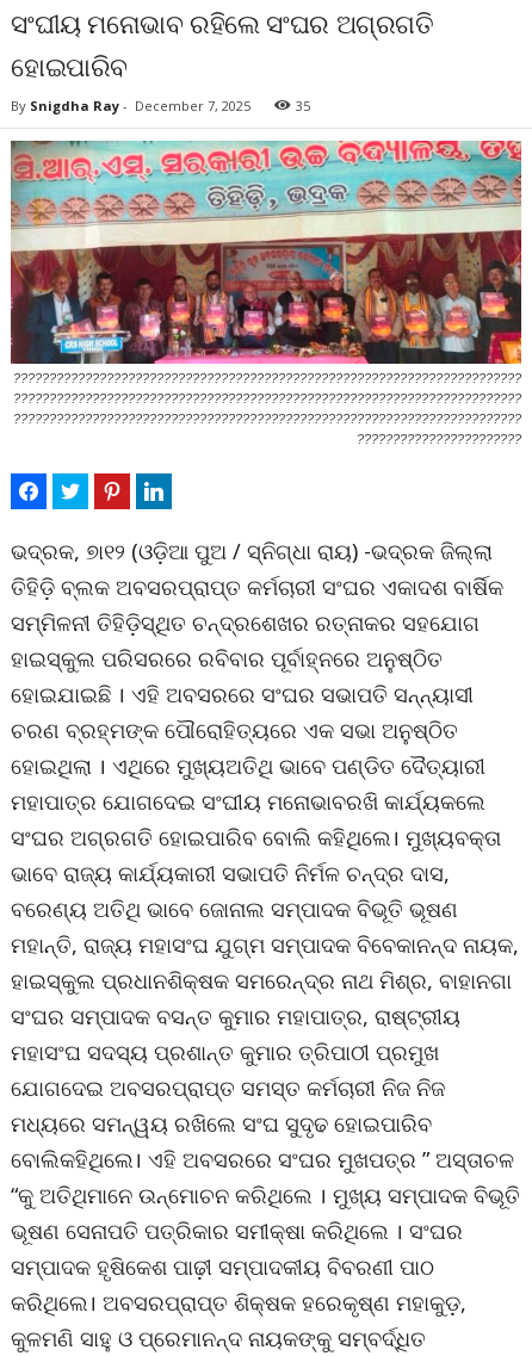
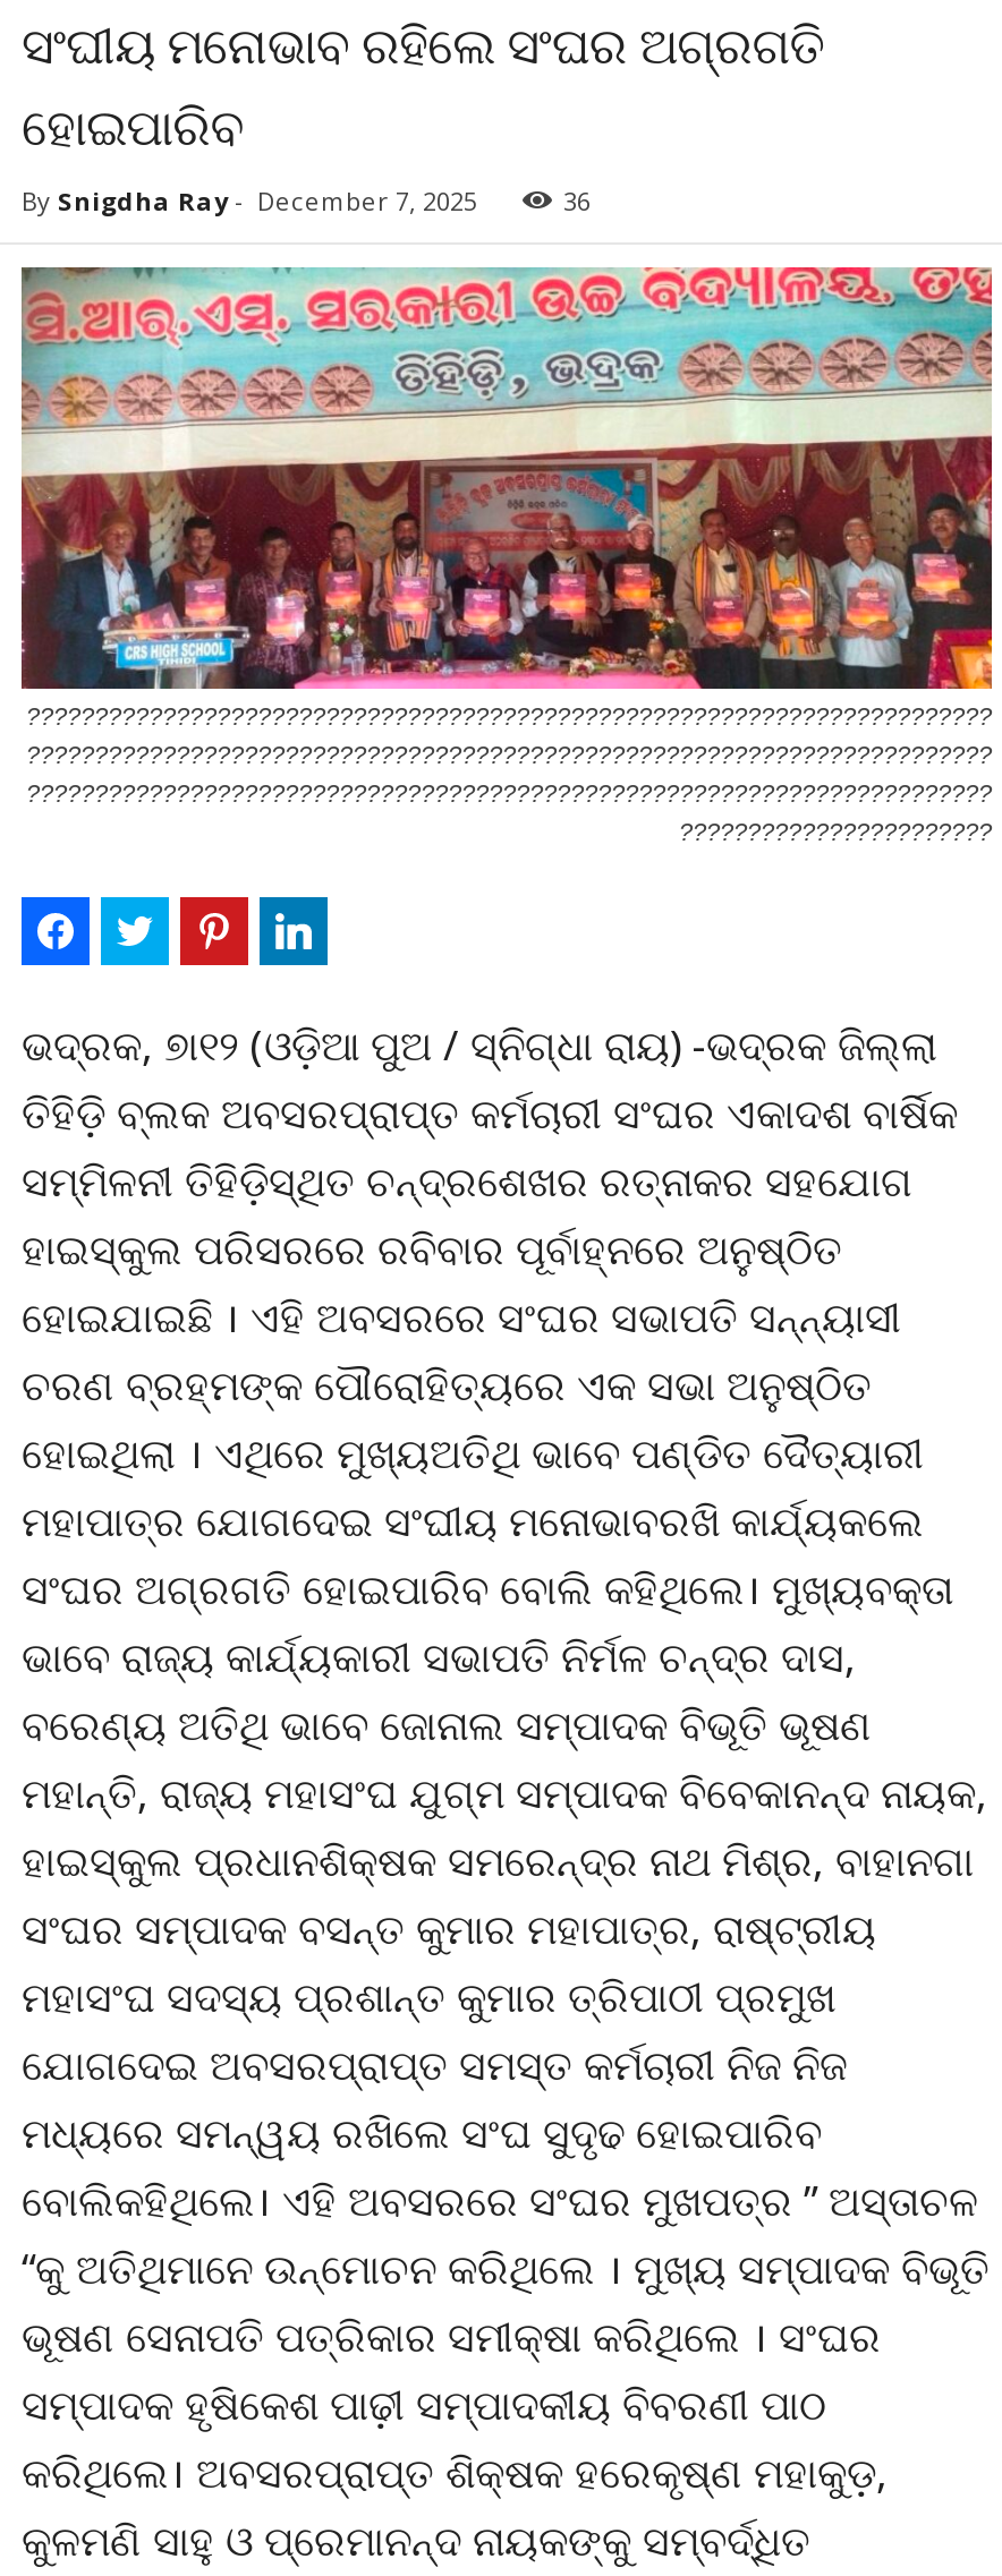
- 35
+ 36
